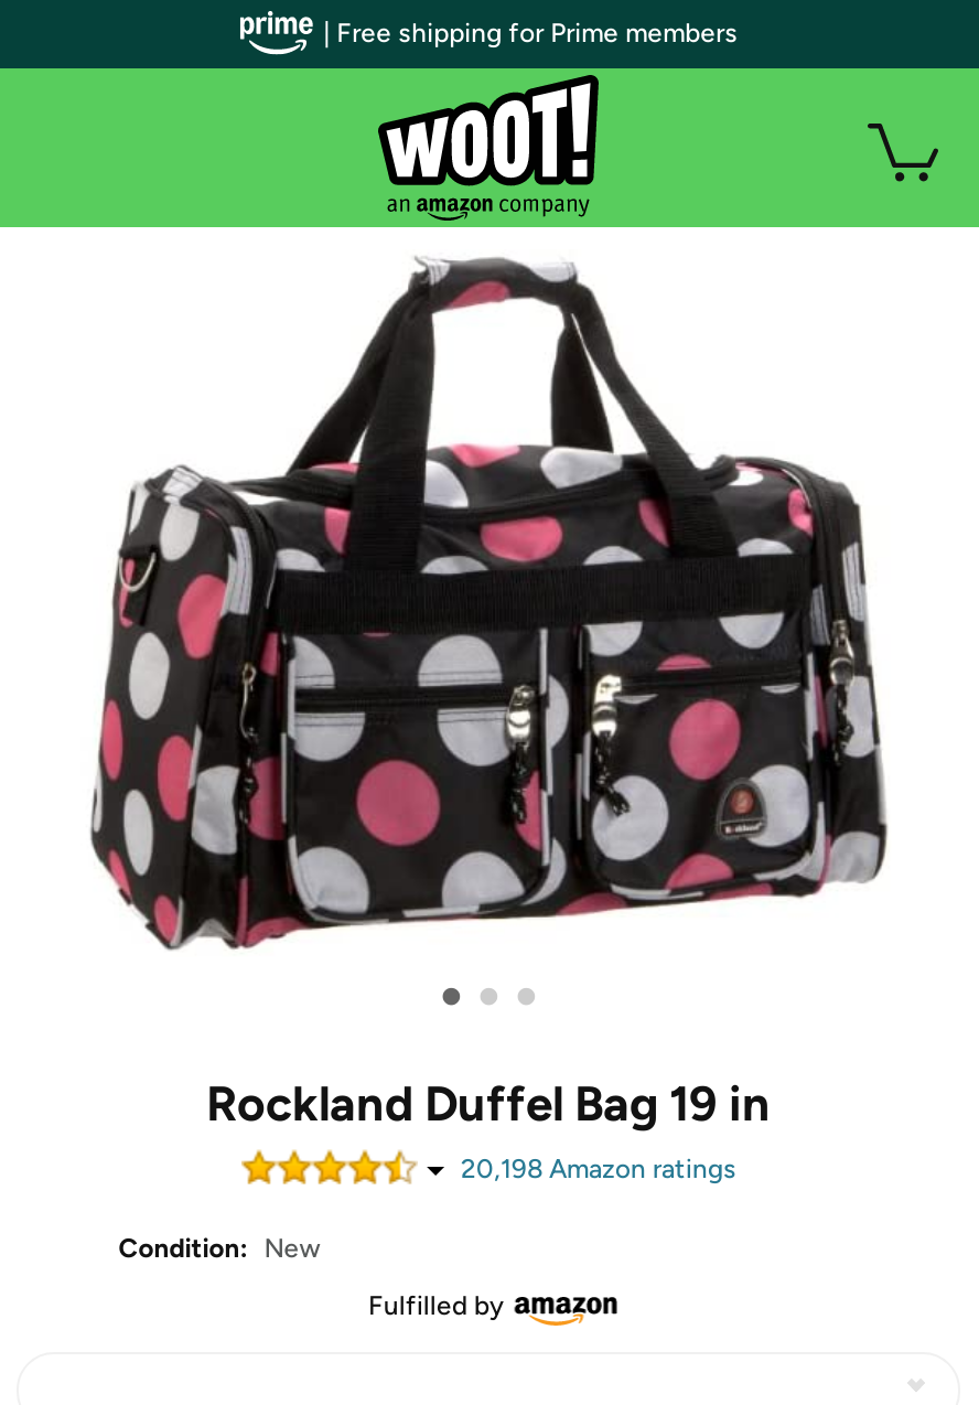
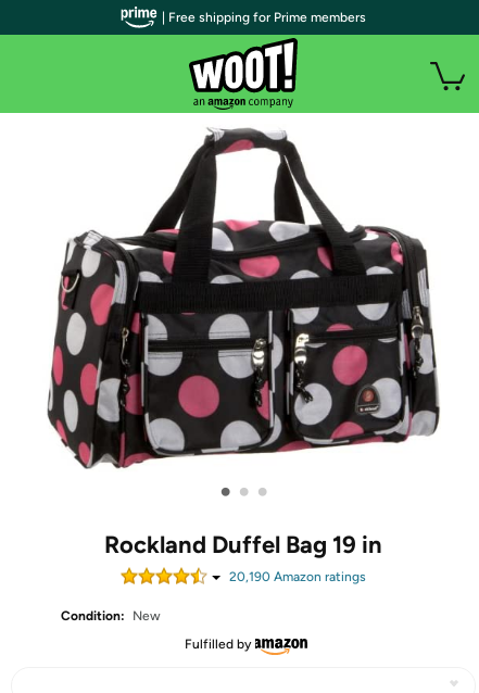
- 20,198 Amazon ratings
+ 20,190 Amazon ratings
